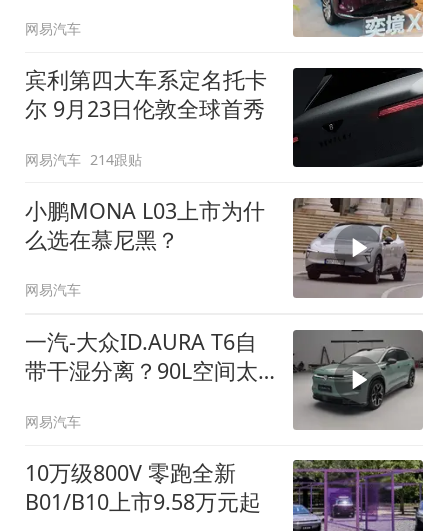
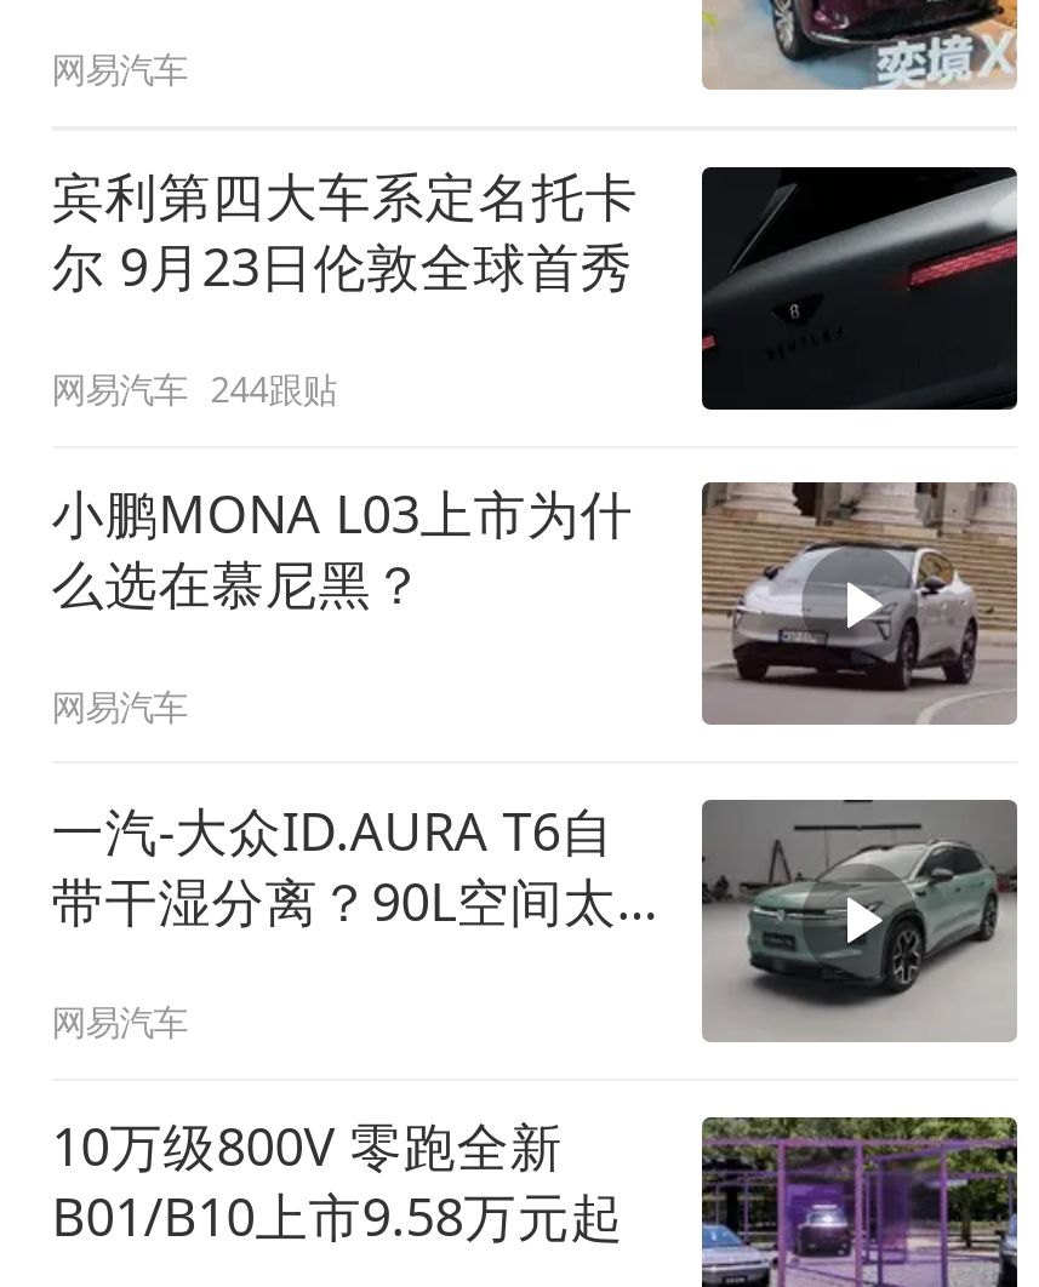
- 网易汽车 214跟贴
+ 网易汽车 244跟贴
